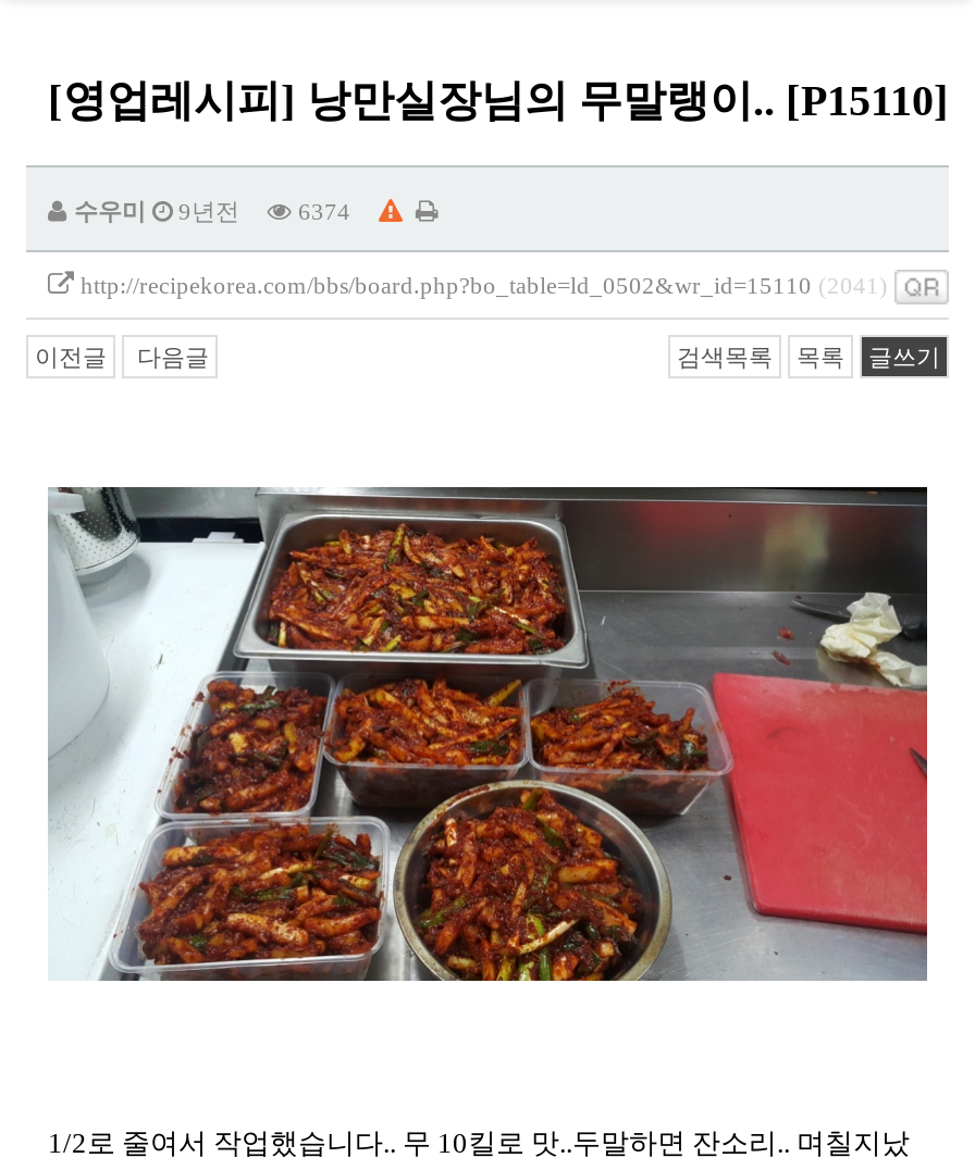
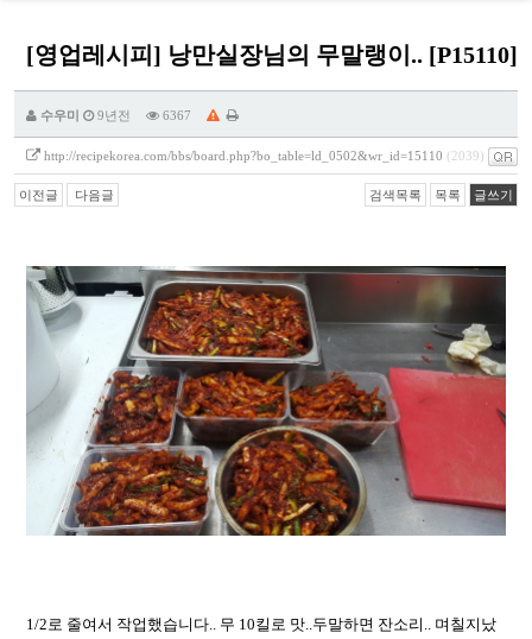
- 6374
+ 6367

- http://recipekorea.com/bbs/board.php?bo_table=ld_0502&wr_id=15110 (2041)
+ http://recipekorea.com/bbs/board.php?bo_table=ld_0502&wr_id=15110 (2039)
